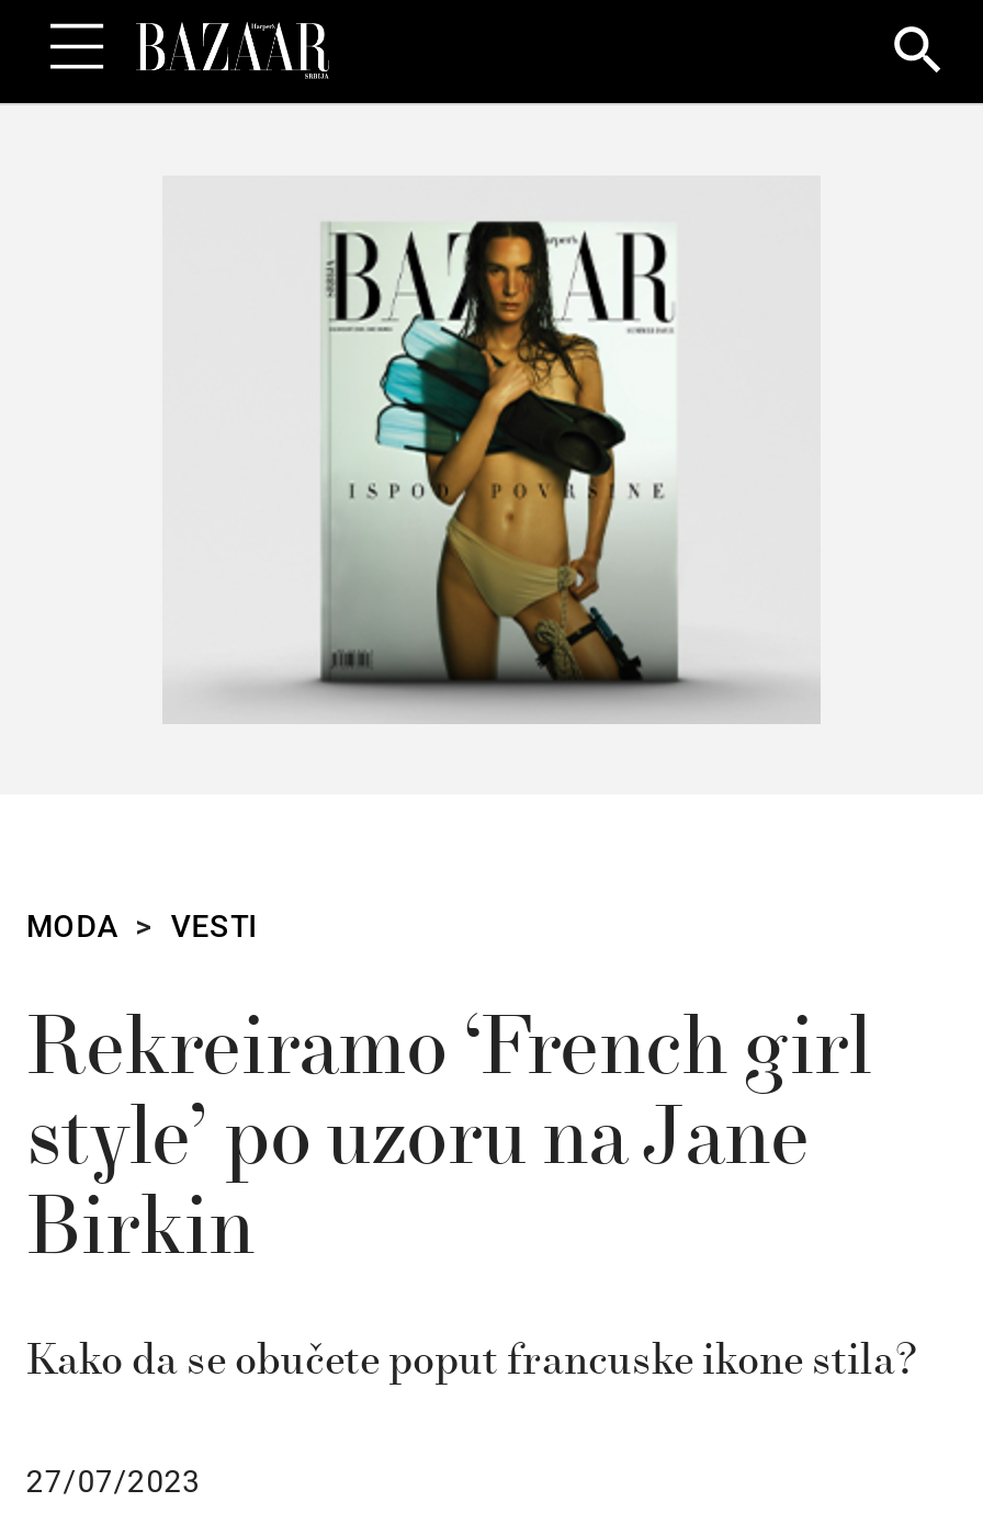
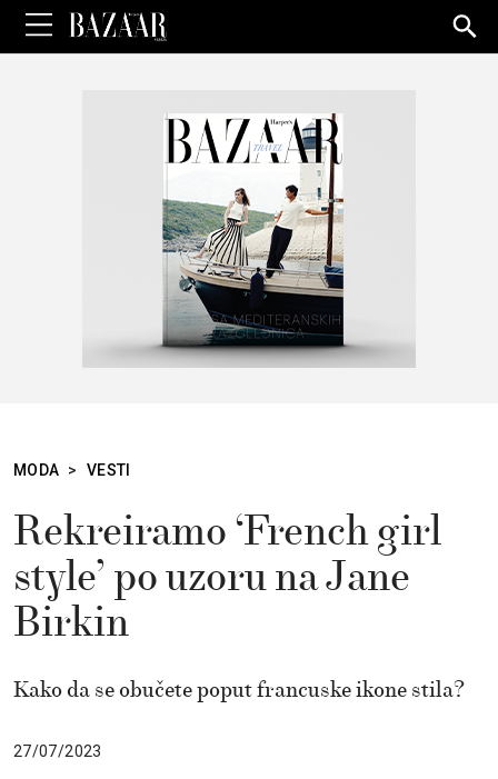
- [image]
+ [image]
